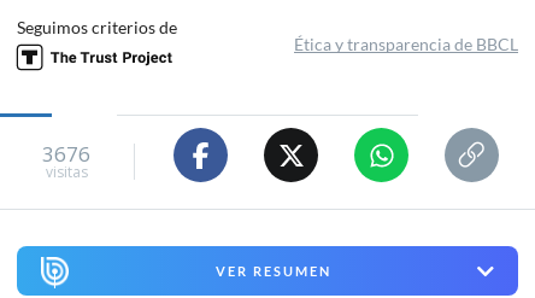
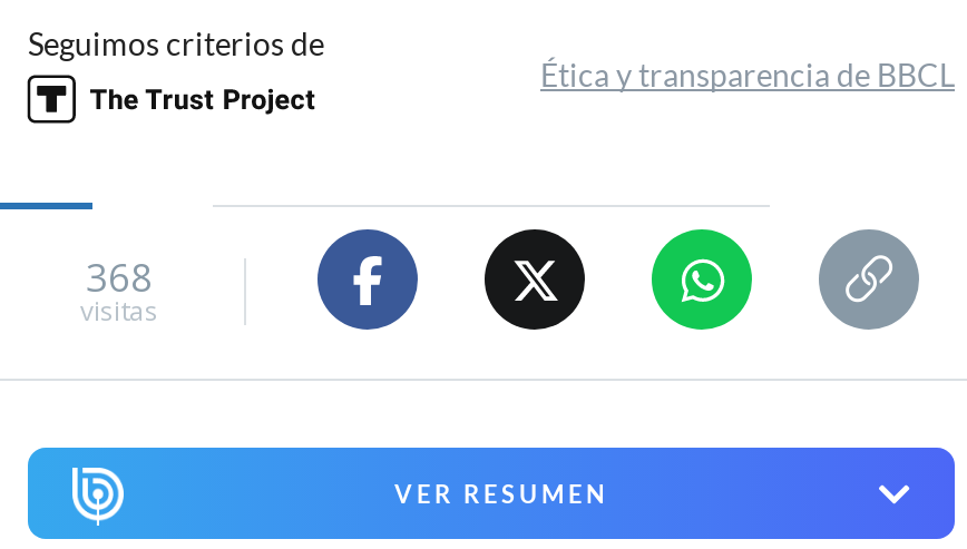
- 3676
+ 368
